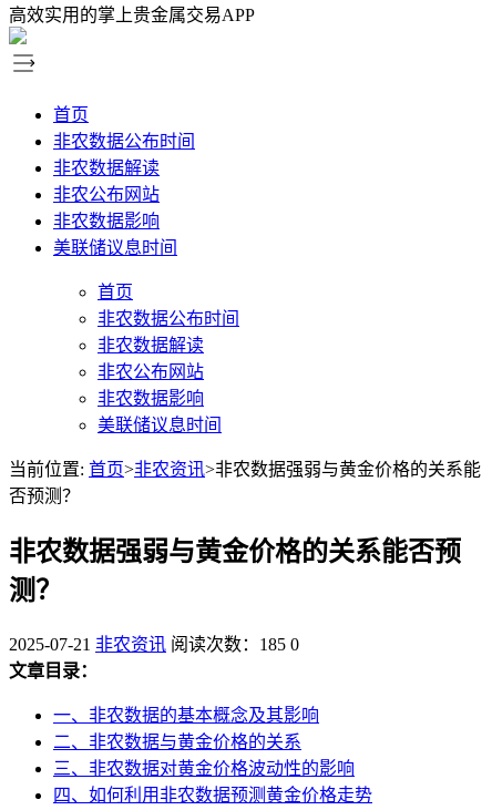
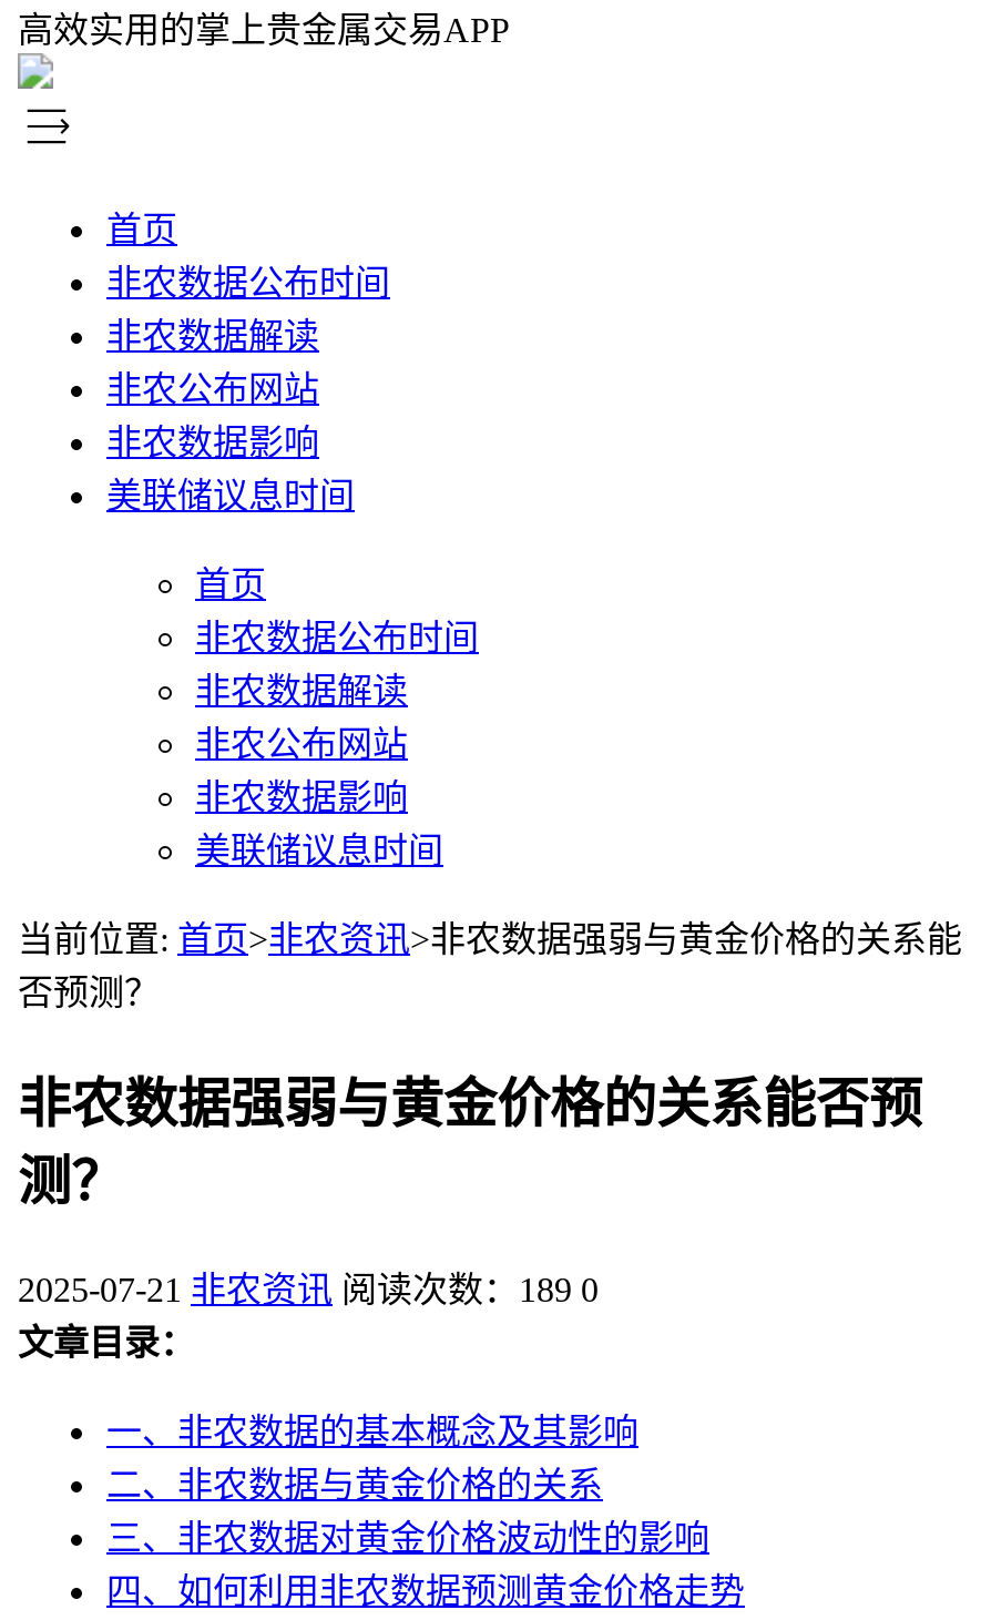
- 2025-07-21 非农资讯 阅读次数：185 0
+ 2025-07-21 非农资讯 阅读次数：189 0
